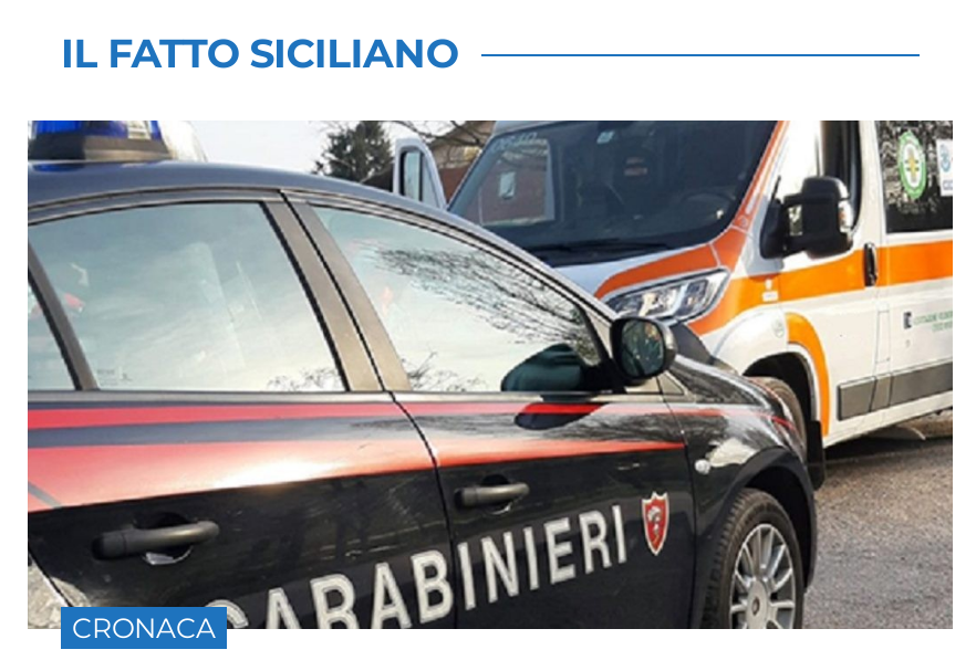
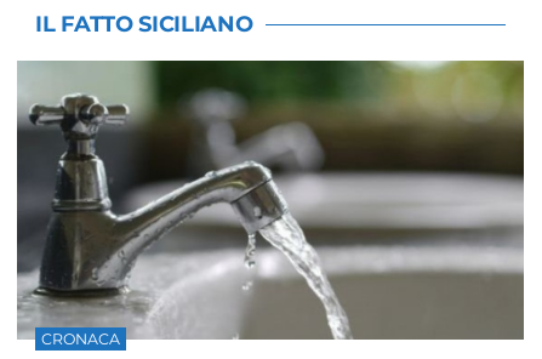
- [image]
+ [image]
